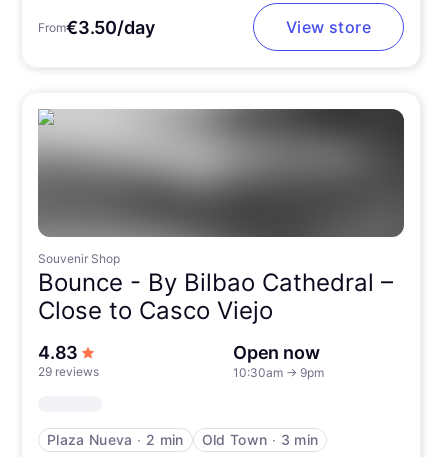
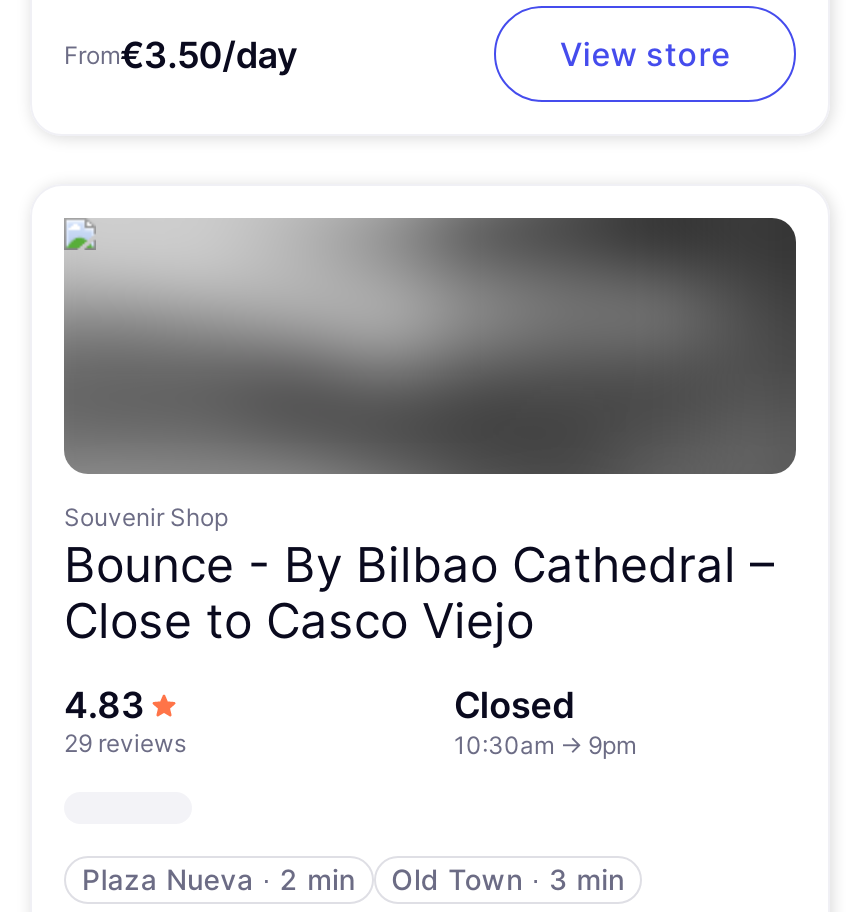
- Open now
+ Closed
